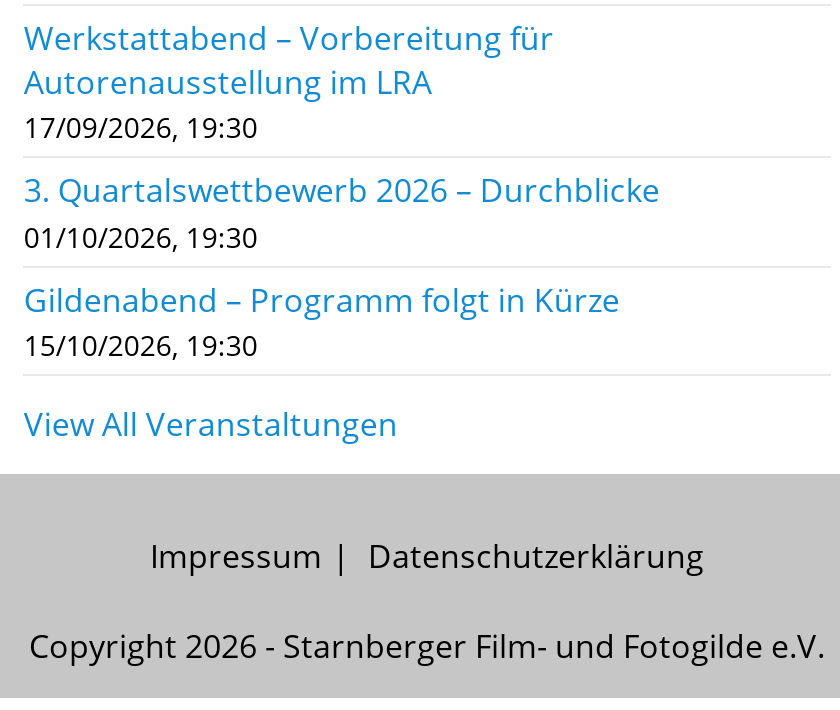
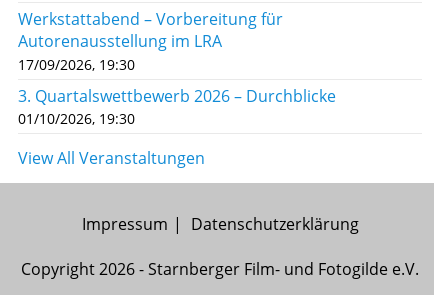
- Gildenabend – Programm folgt in Kürze
- 15/10/2026, 19:30
